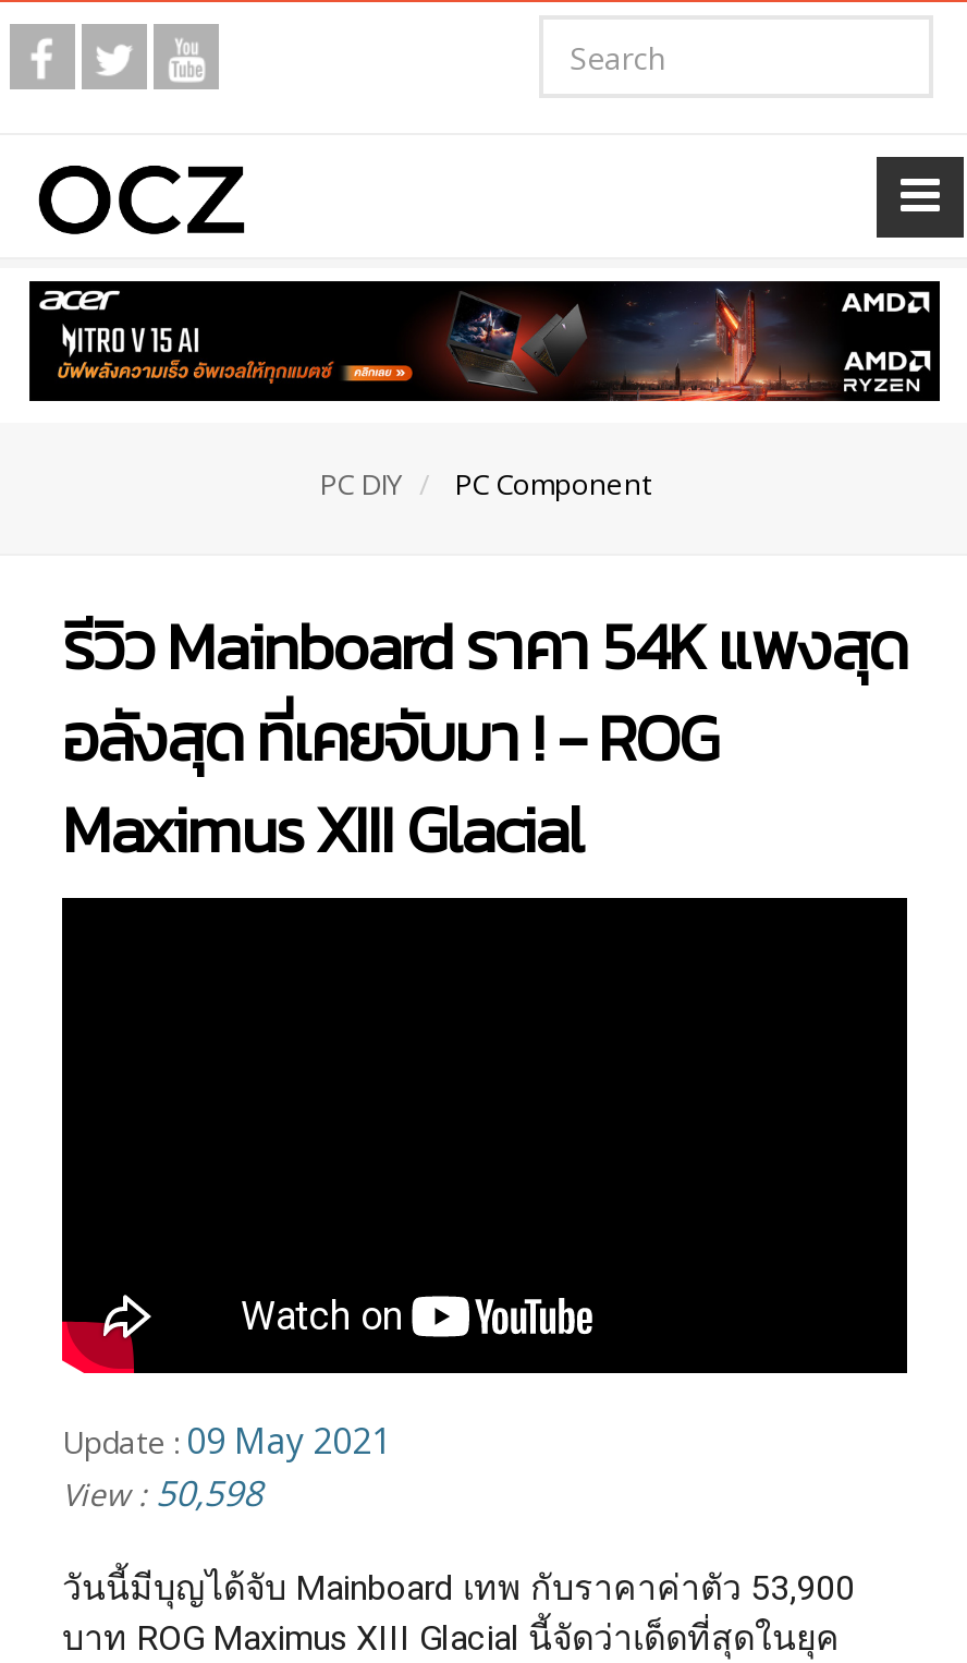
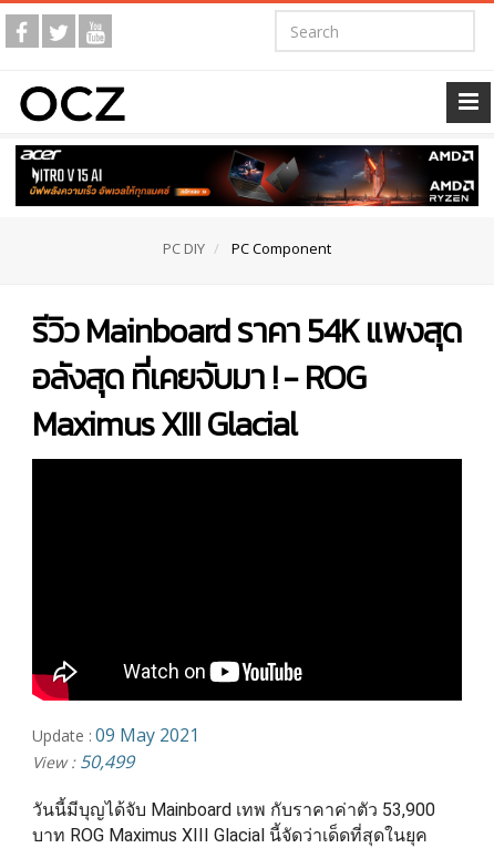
- View : 50,598
+ View : 50,499
